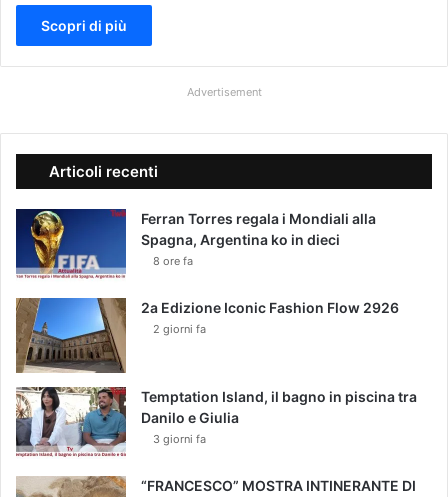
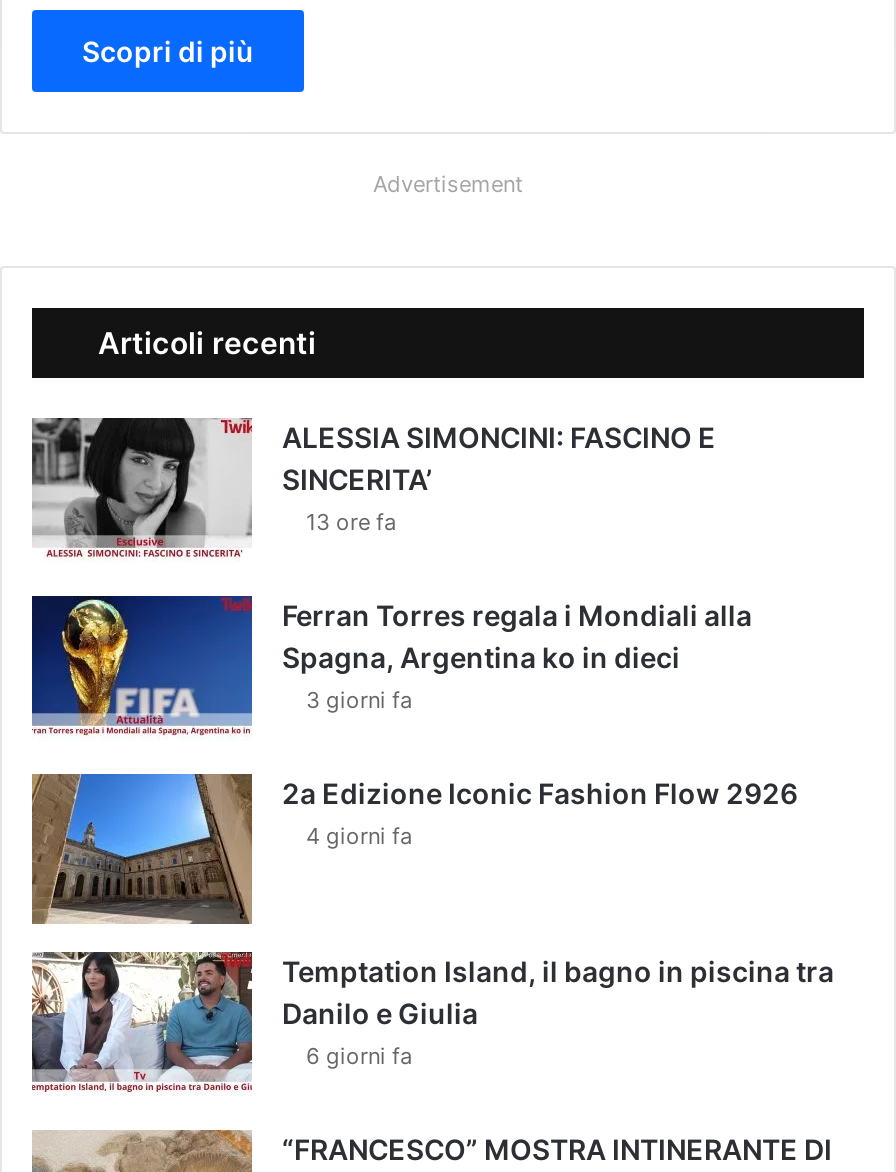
+ [image]
+ ALESSIA SIMONCINI: FASCINO E
+ SINCERITA’
+ 13 ore fa

- 8 ore fa
+ 3 giorni fa

- 2 giorni fa
+ 4 giorni fa

- 3 giorni fa
+ 6 giorni fa
